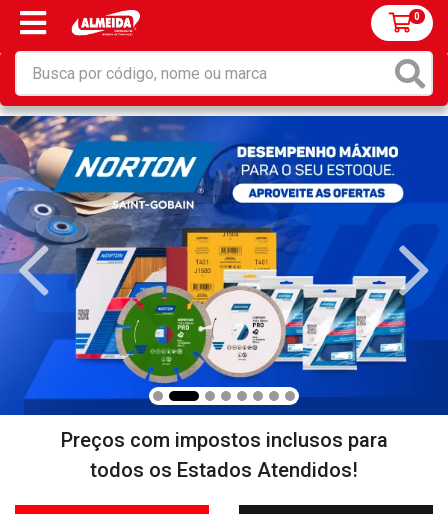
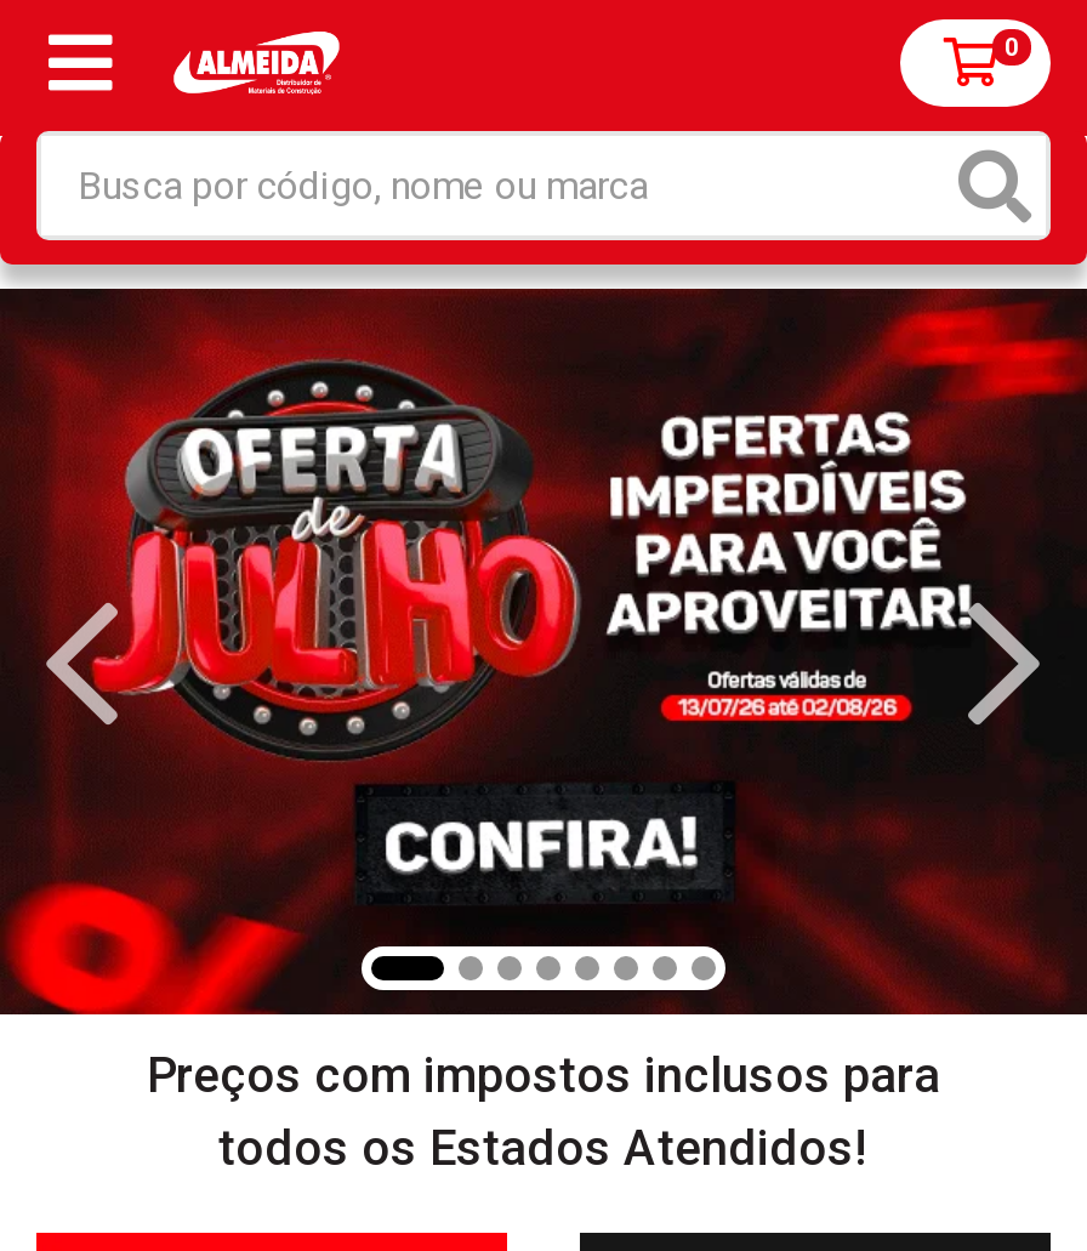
- [image]
+ [image]
